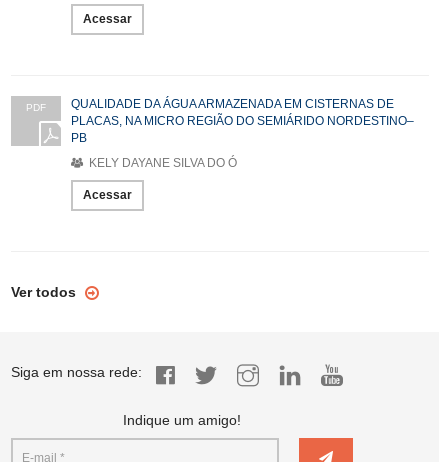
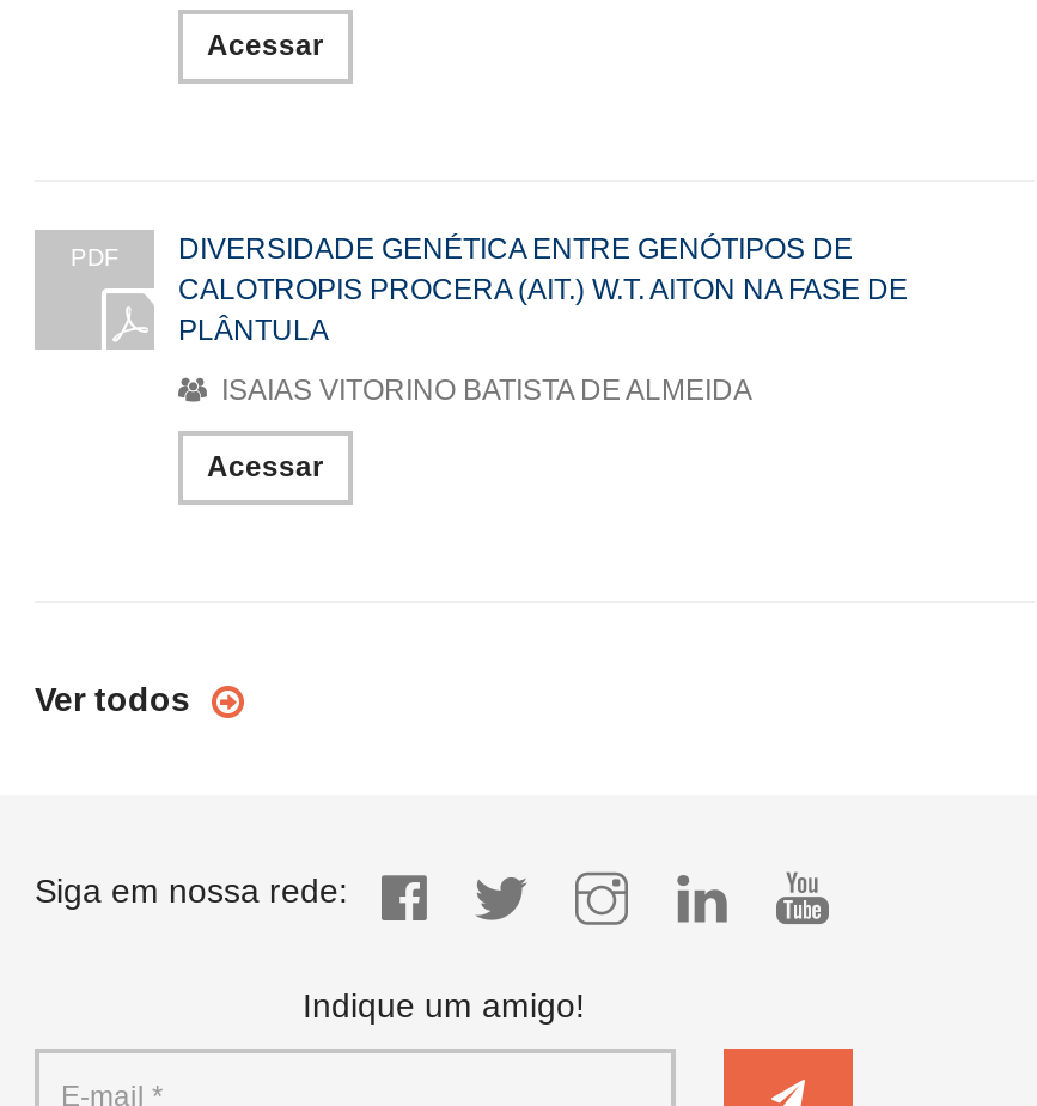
- QUALIDADE DA ÁGUA ARMAZENADA EM CISTERNAS DE
- PLACAS, NA MICRO REGIÃO DO SEMIÁRIDO NORDESTINO–
- PB
+ DIVERSIDADE GENÉTICA ENTRE GENÓTIPOS DE
+ CALOTROPIS PROCERA (AIT.) W.T. AITON NA FASE DE
+ PLÂNTULA

- KELY DAYANE SILVA DO Ó
+ ISAIAS VITORINO BATISTA DE ALMEIDA
